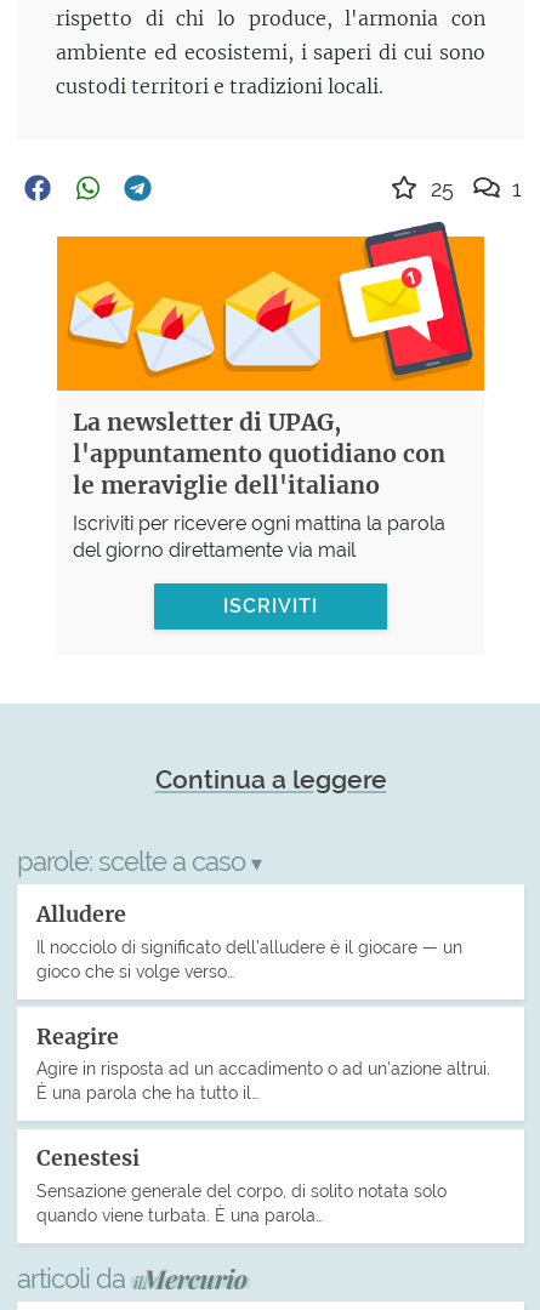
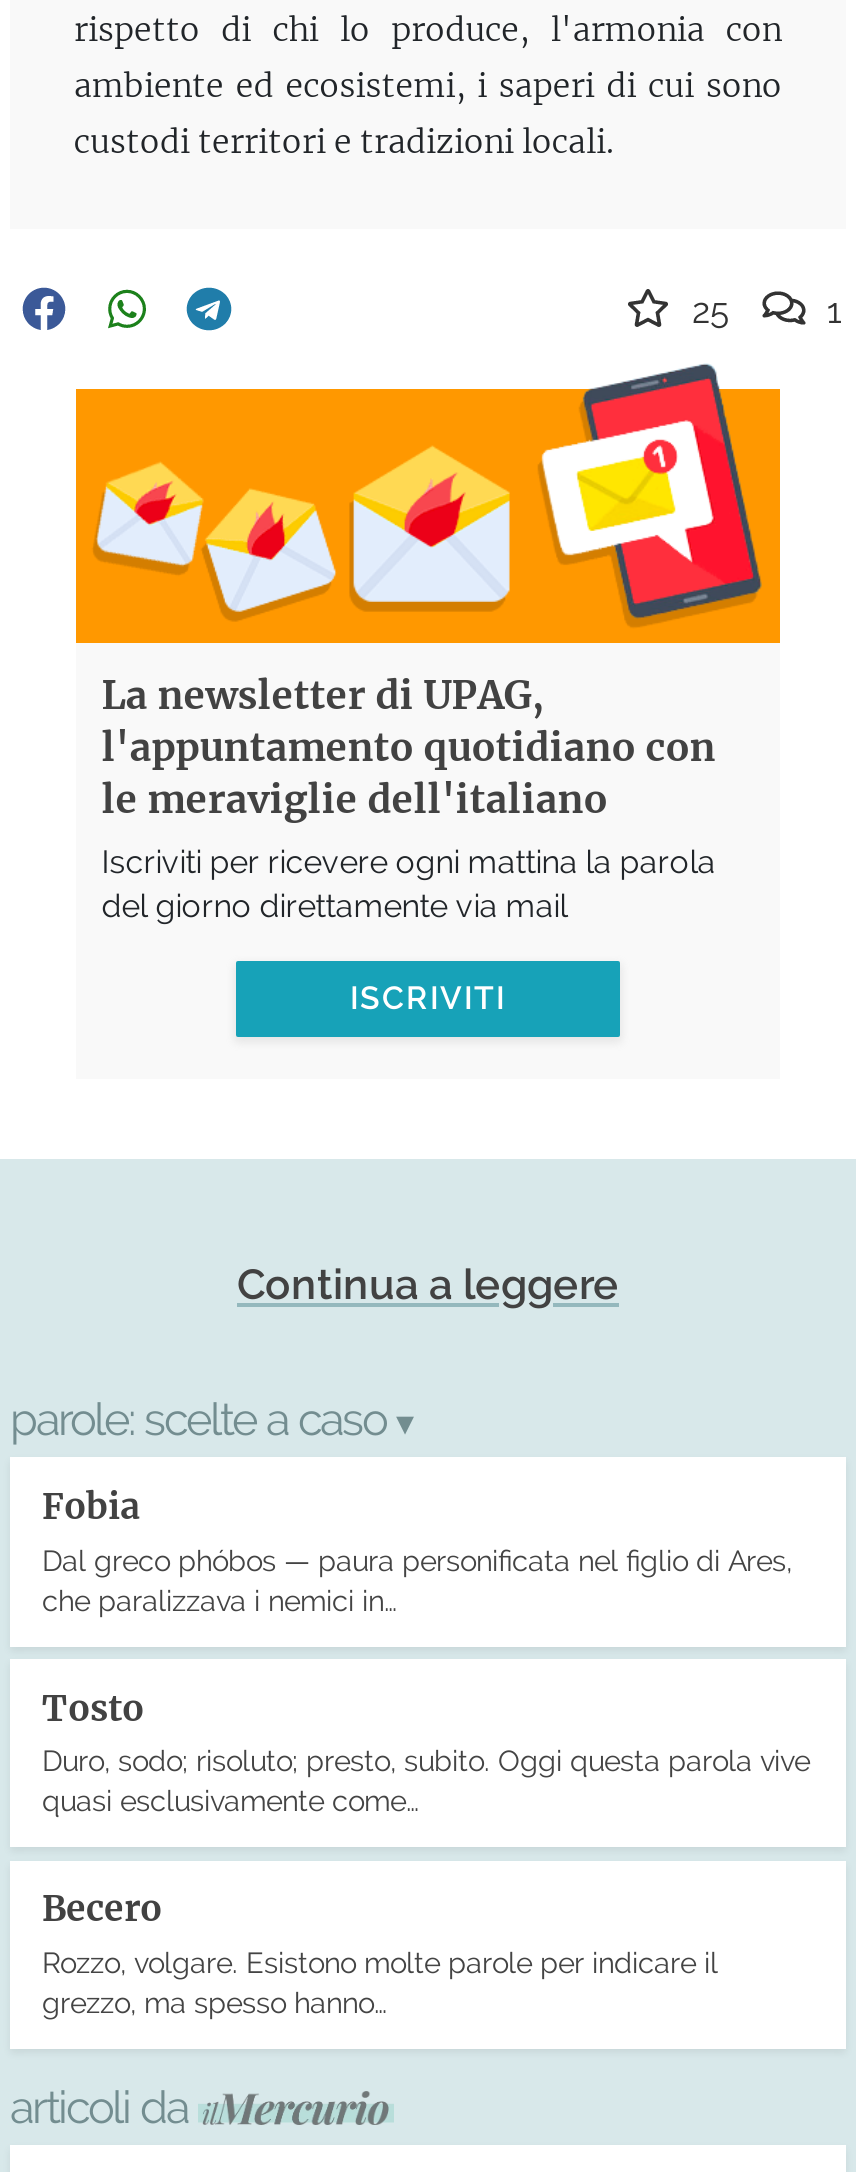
- Alludere
- Il nocciolo di significato dell’alludere è il giocare — un
- gioco che si volge verso…
+ Fobia
+ Dal greco phóbos — paura personificata nel figlio di Ares,
+ che paralizzava i nemici in…

- Reagire
- Agire in risposta ad un accadimento o ad un’azione altrui.
- È una parola che ha tutto il…
+ Tosto
+ Duro, sodo; risoluto; presto, subito. Oggi questa parola vive
+ quasi esclusivamente come…

- Cenestesi
- Sensazione generale del corpo, di solito notata solo
- quando viene turbata. È una parola…
+ Becero
+ Rozzo, volgare. Esistono molte parole per indicare il
+ grezzo, ma spesso hanno…
